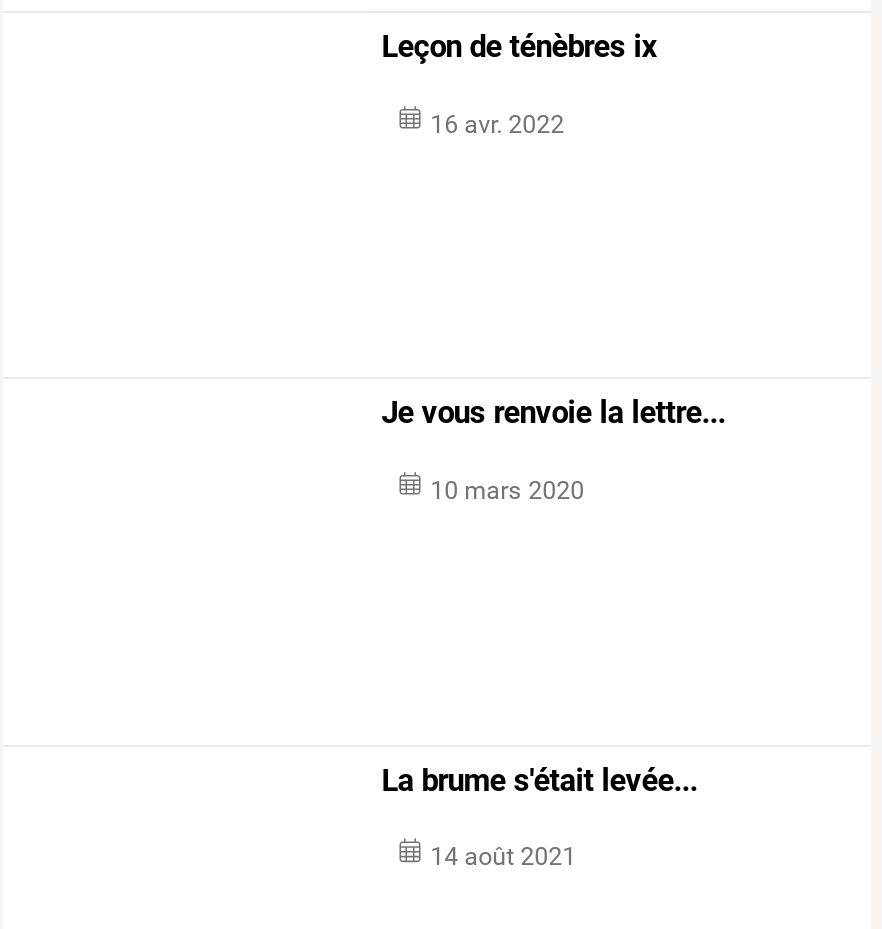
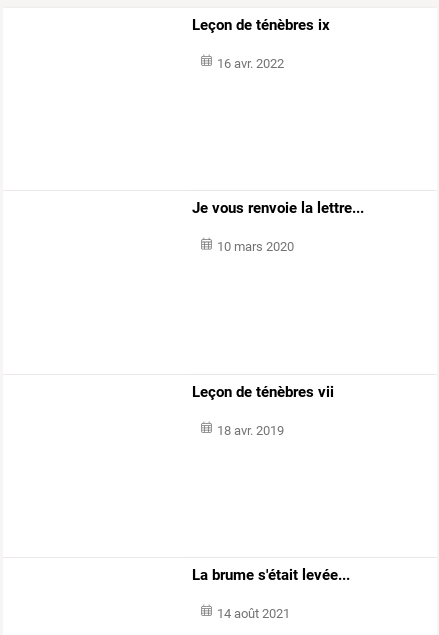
+ Leçon de ténèbres vii
+ 18 avr. 2019
